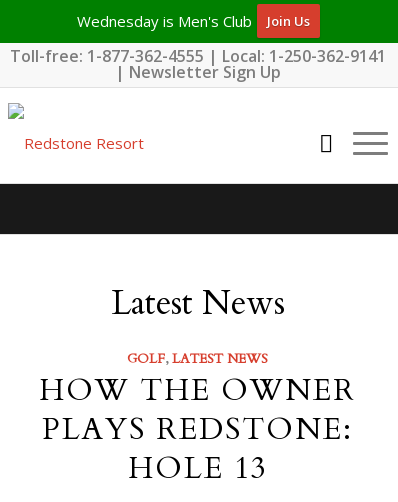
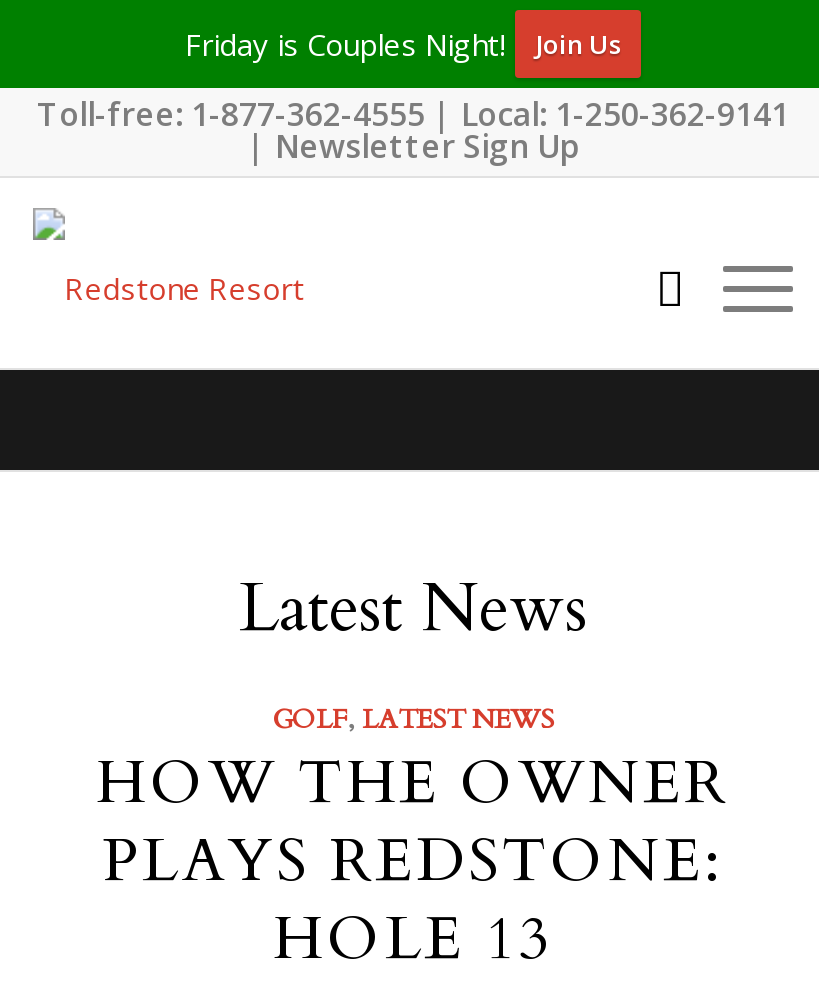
- Wednesday is Men's Club
+ Friday is Couples Night!
